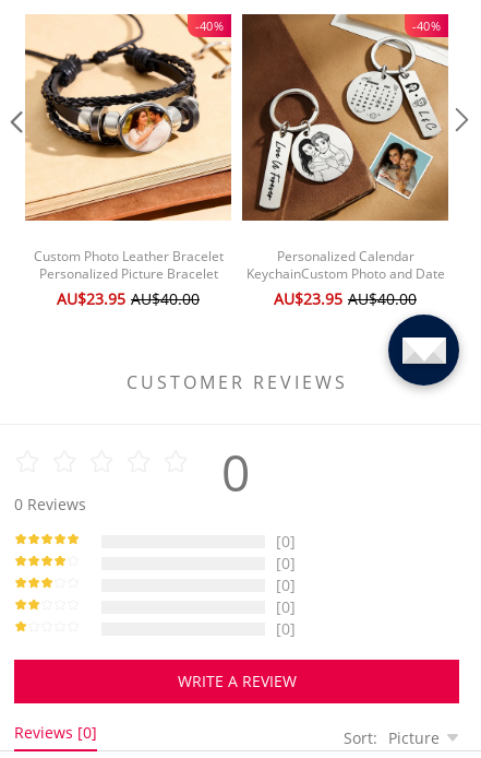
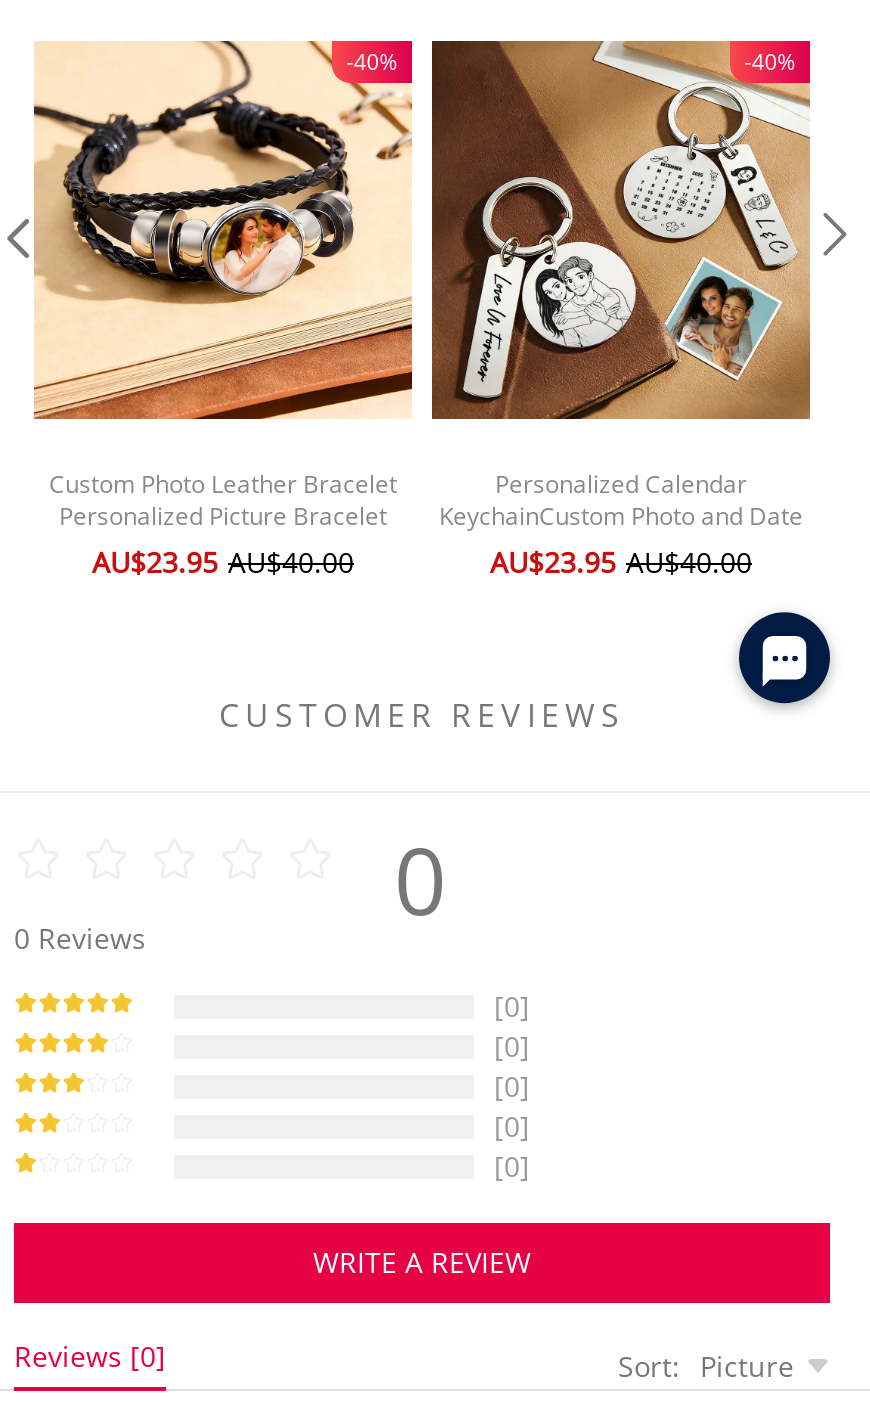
- [image]
+ [image]
